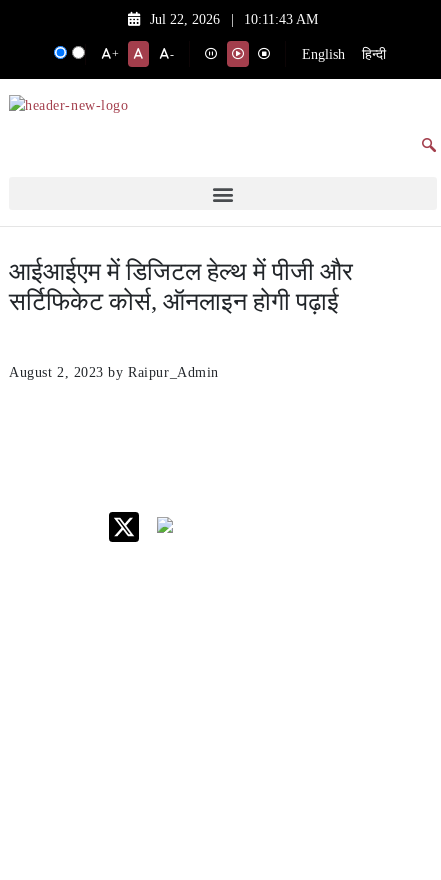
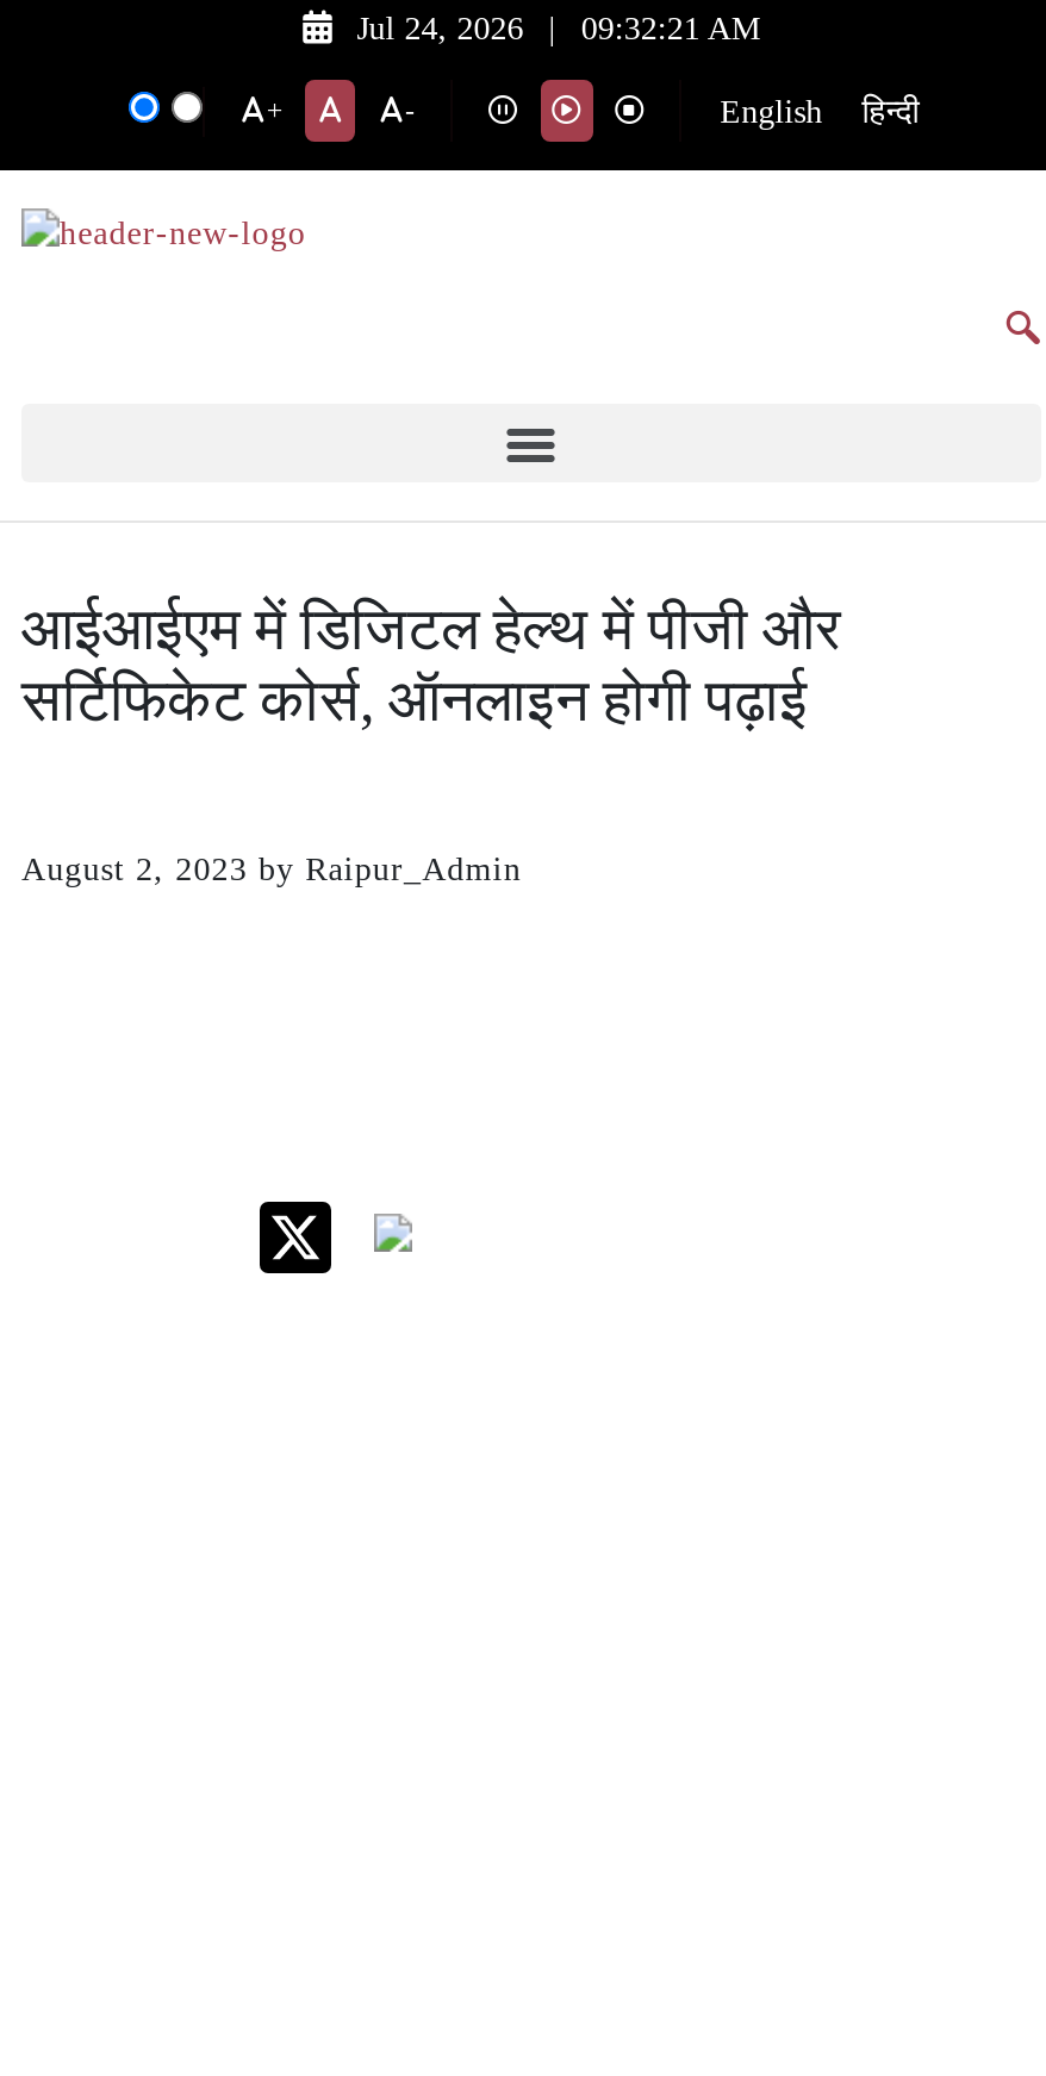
- Jul 22, 2026
+ Jul 24, 2026

- 10:11:43 AM
+ 09:32:21 AM
